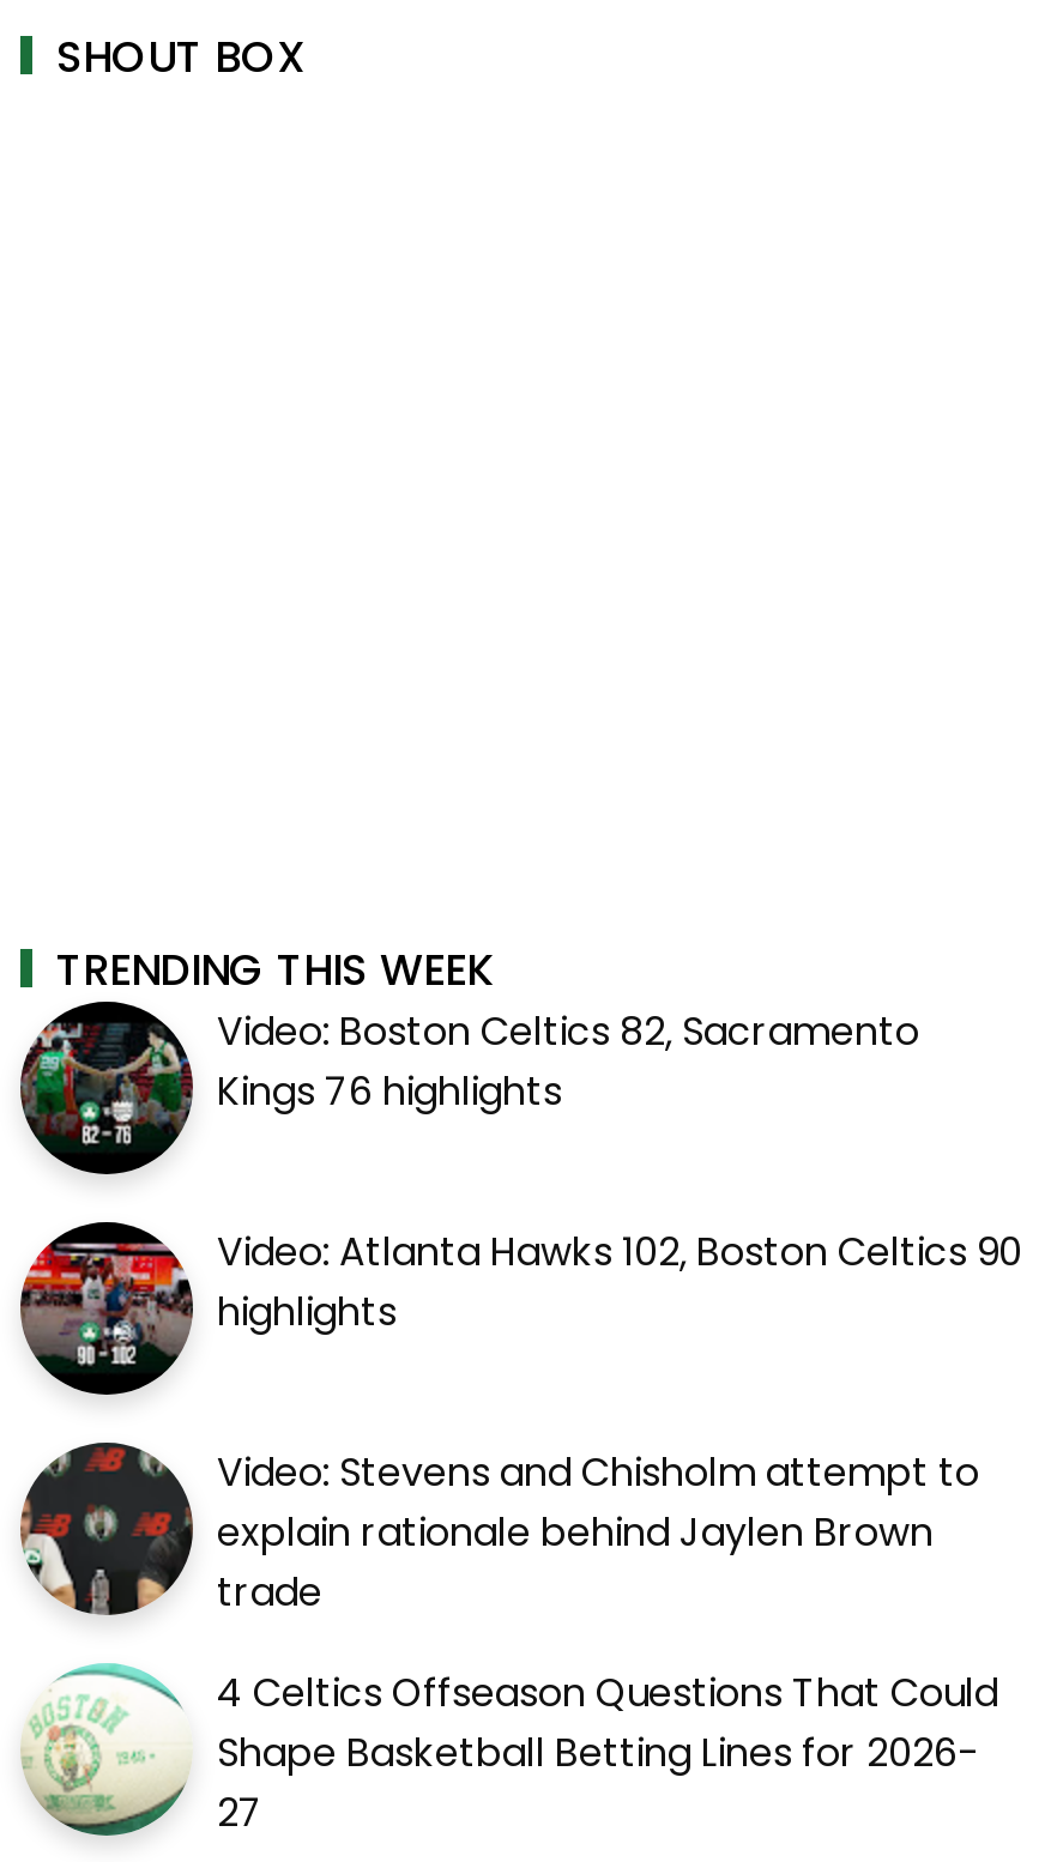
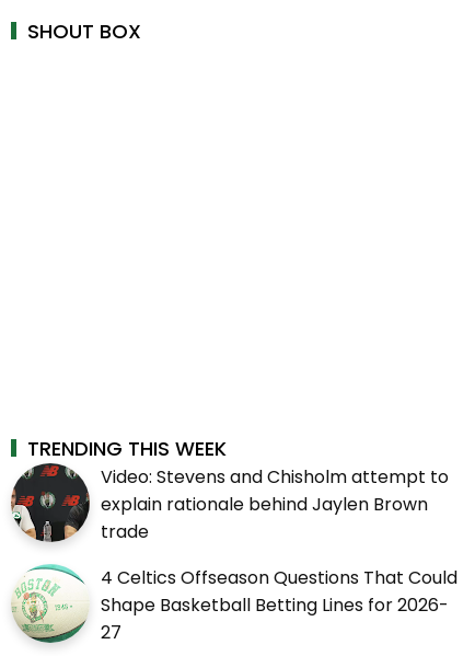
- [image]
- Video: Boston Celtics 82, Sacramento
- Kings 76 highlights
- Video: Atlanta Hawks 102, Boston Celtics 90
- highlights

- [image]
